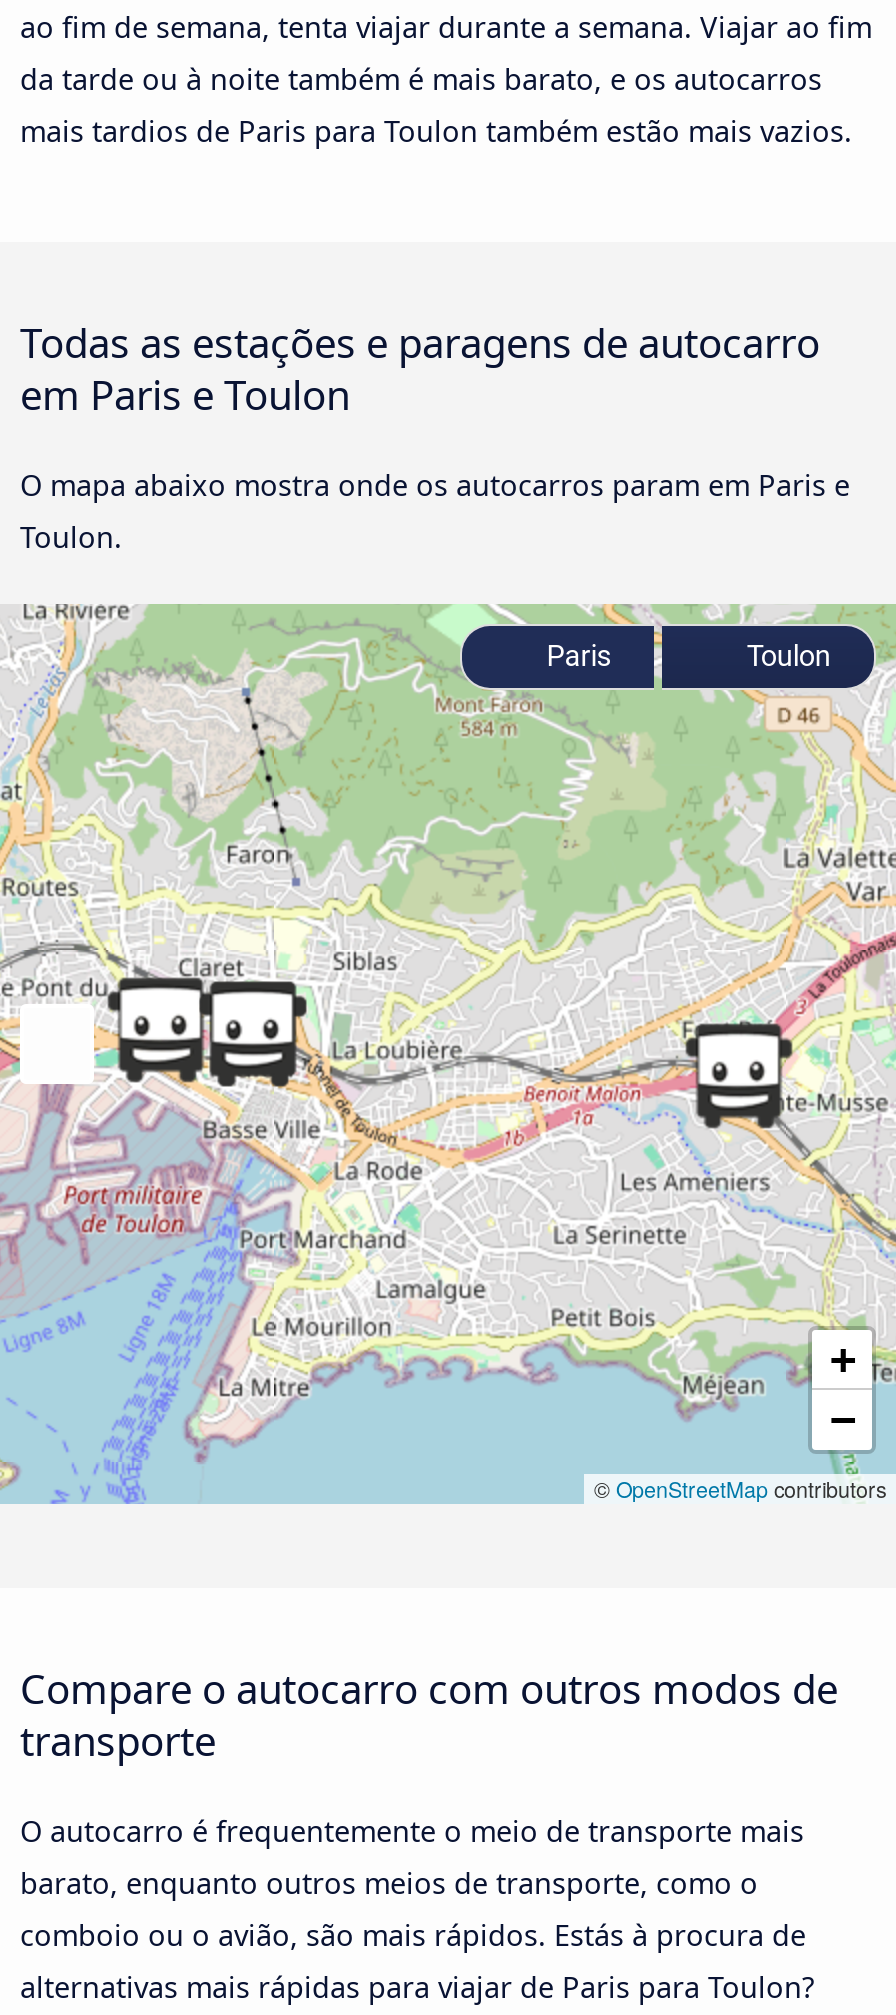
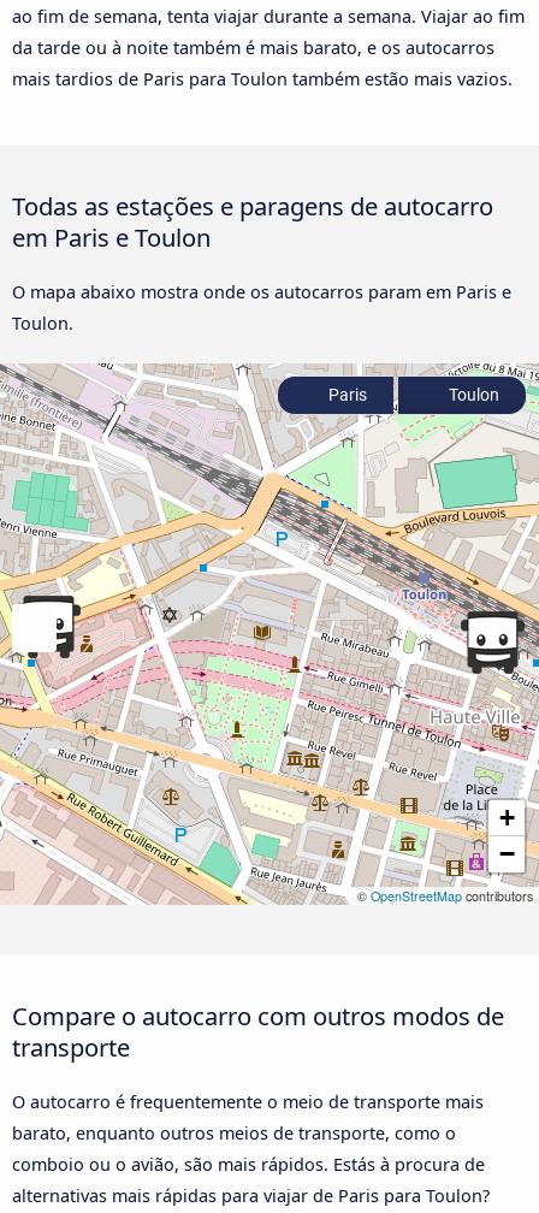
- [image]
+ [image]
